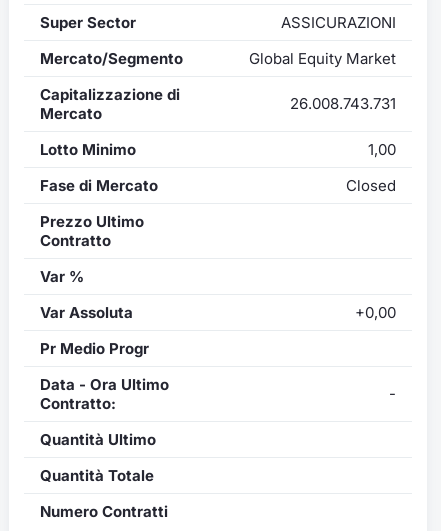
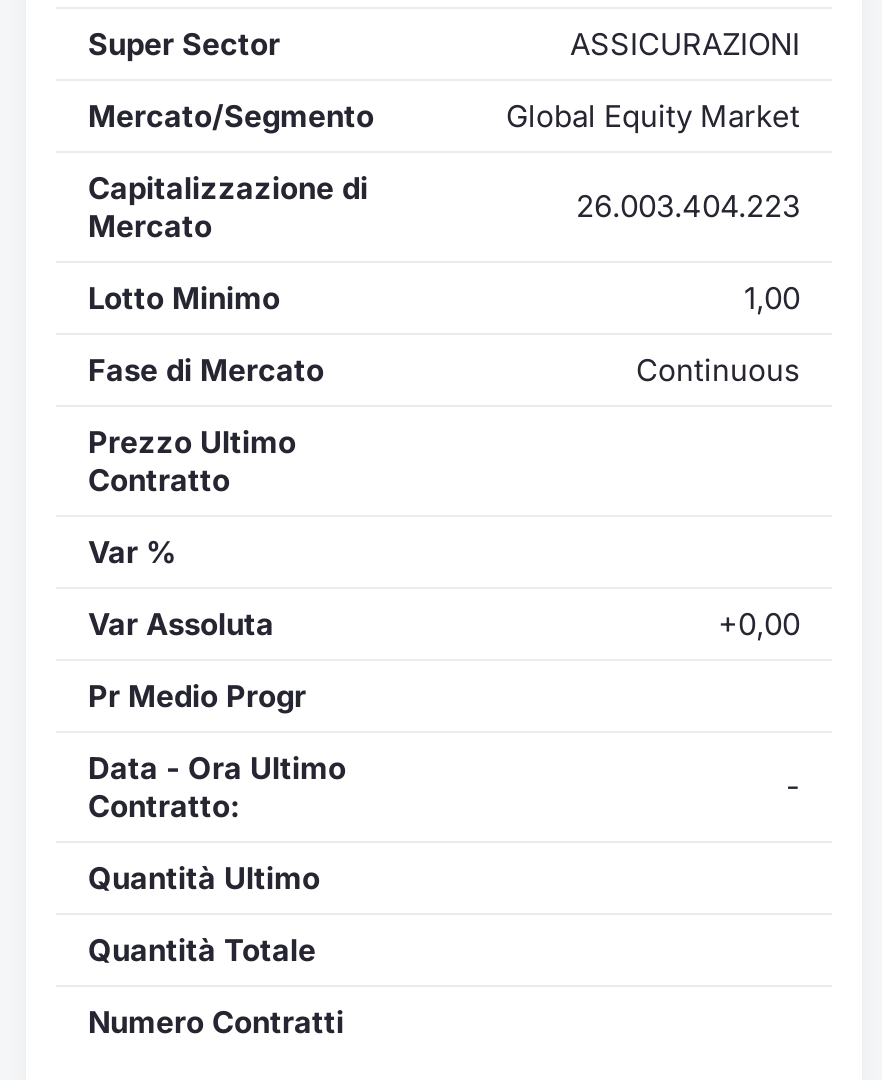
- 26.008.743.731
+ 26.003.404.223

- Closed
+ Continuous
